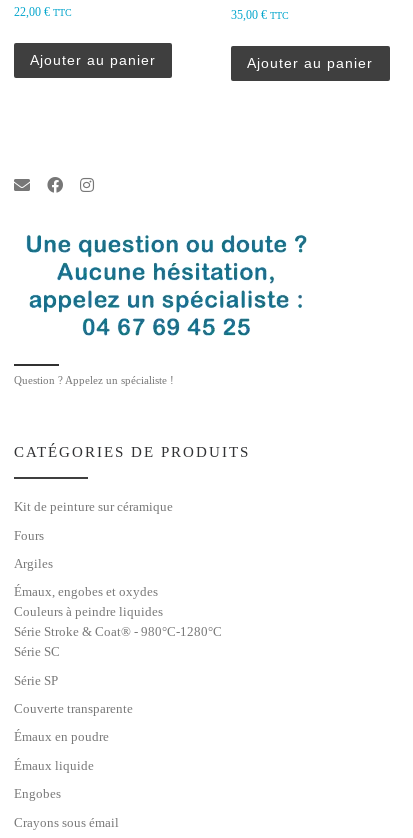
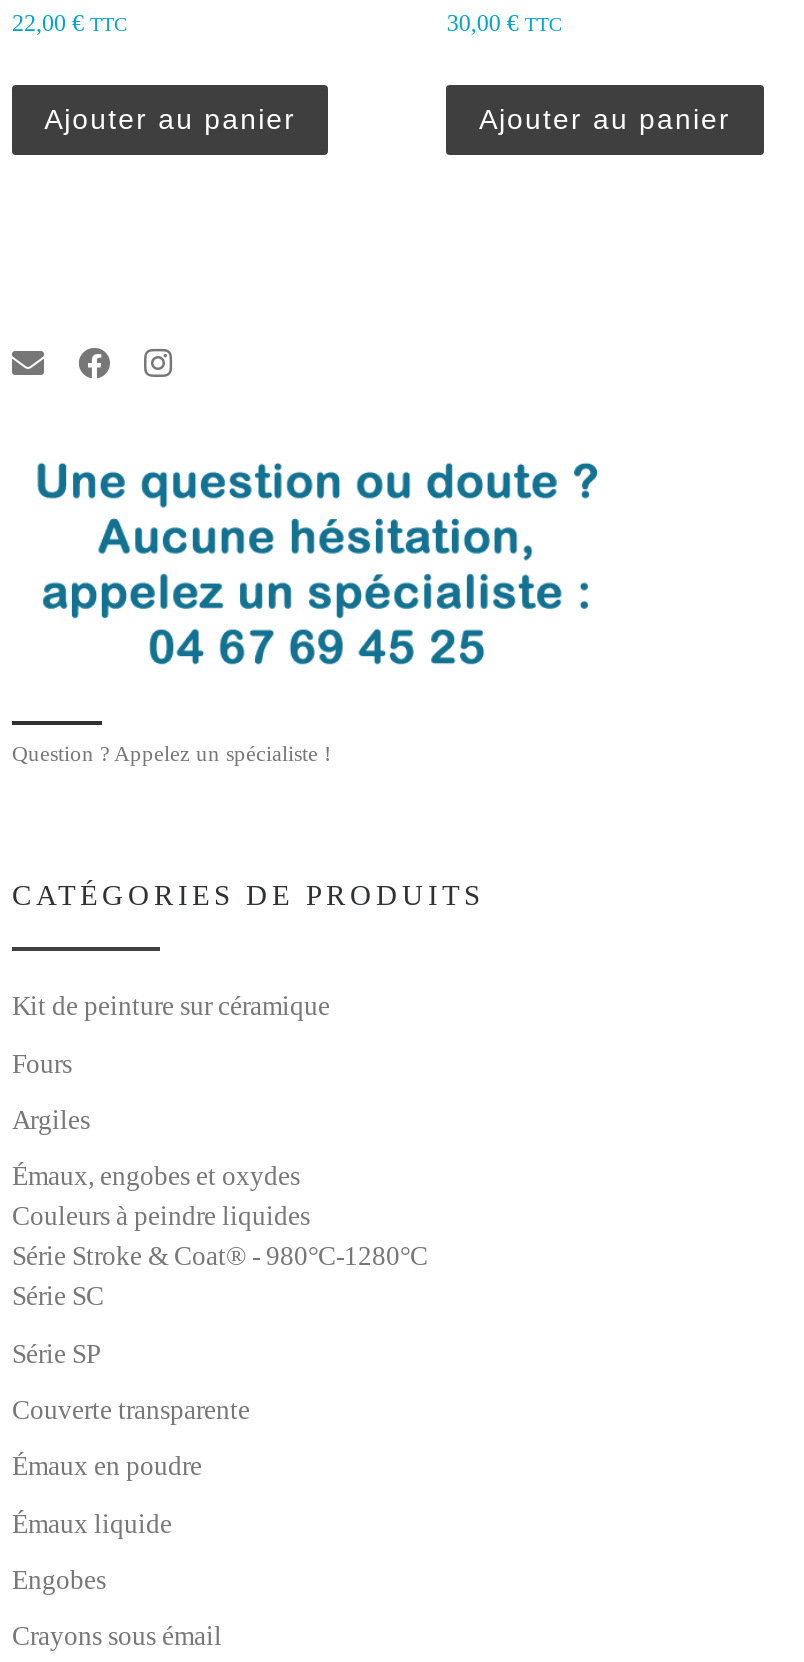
- 35,00 € TTC
+ 30,00 € TTC
